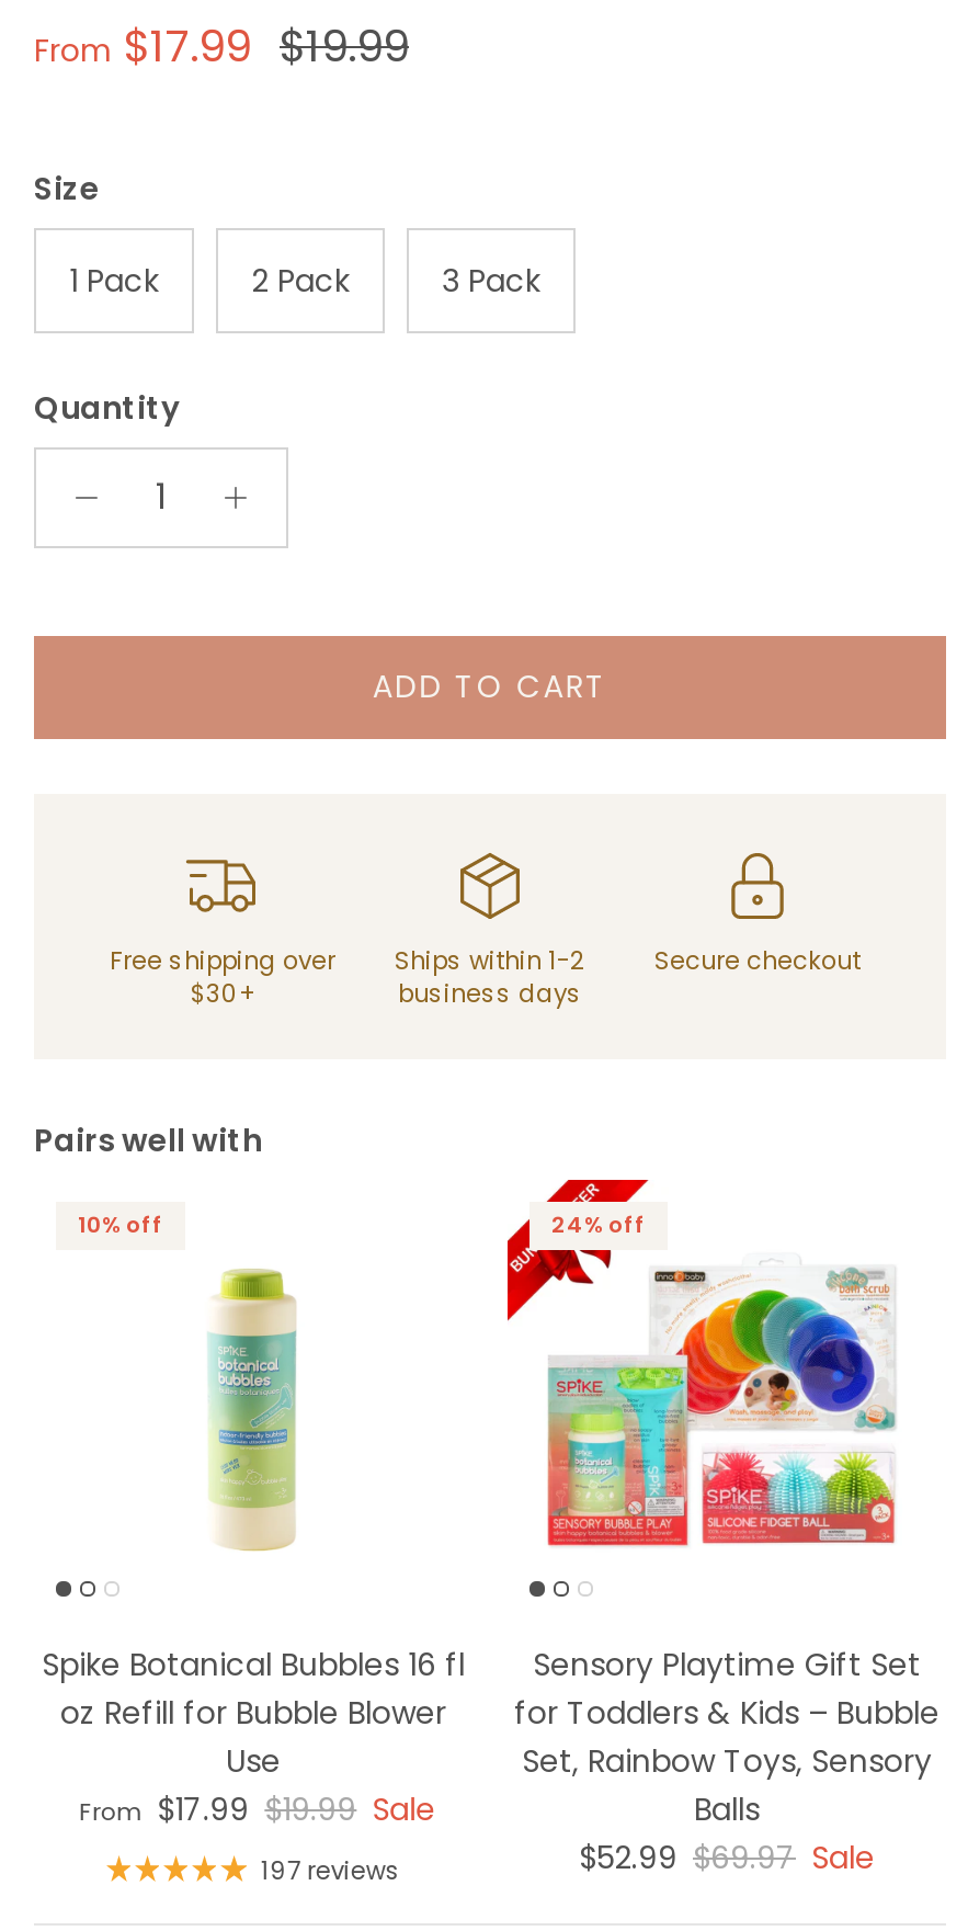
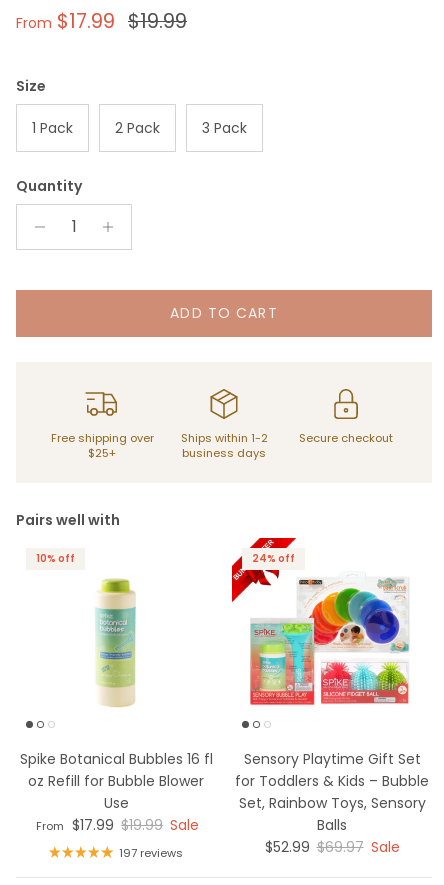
- $30+
+ $25+
